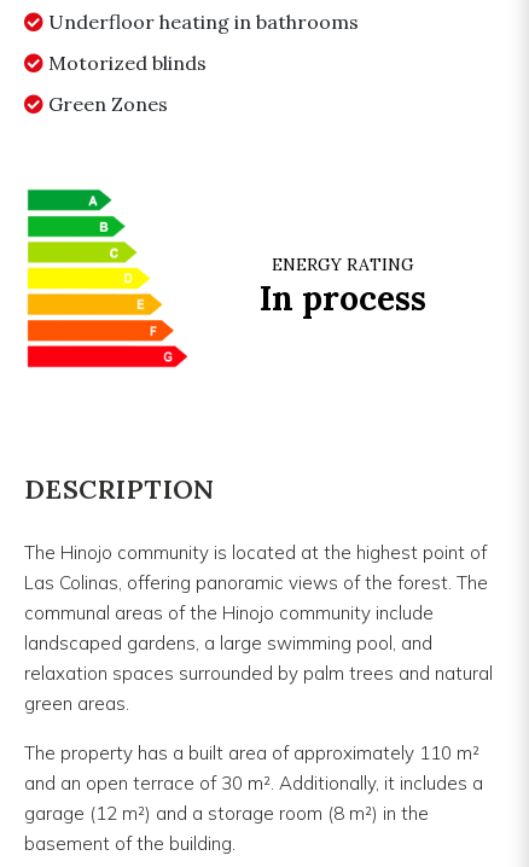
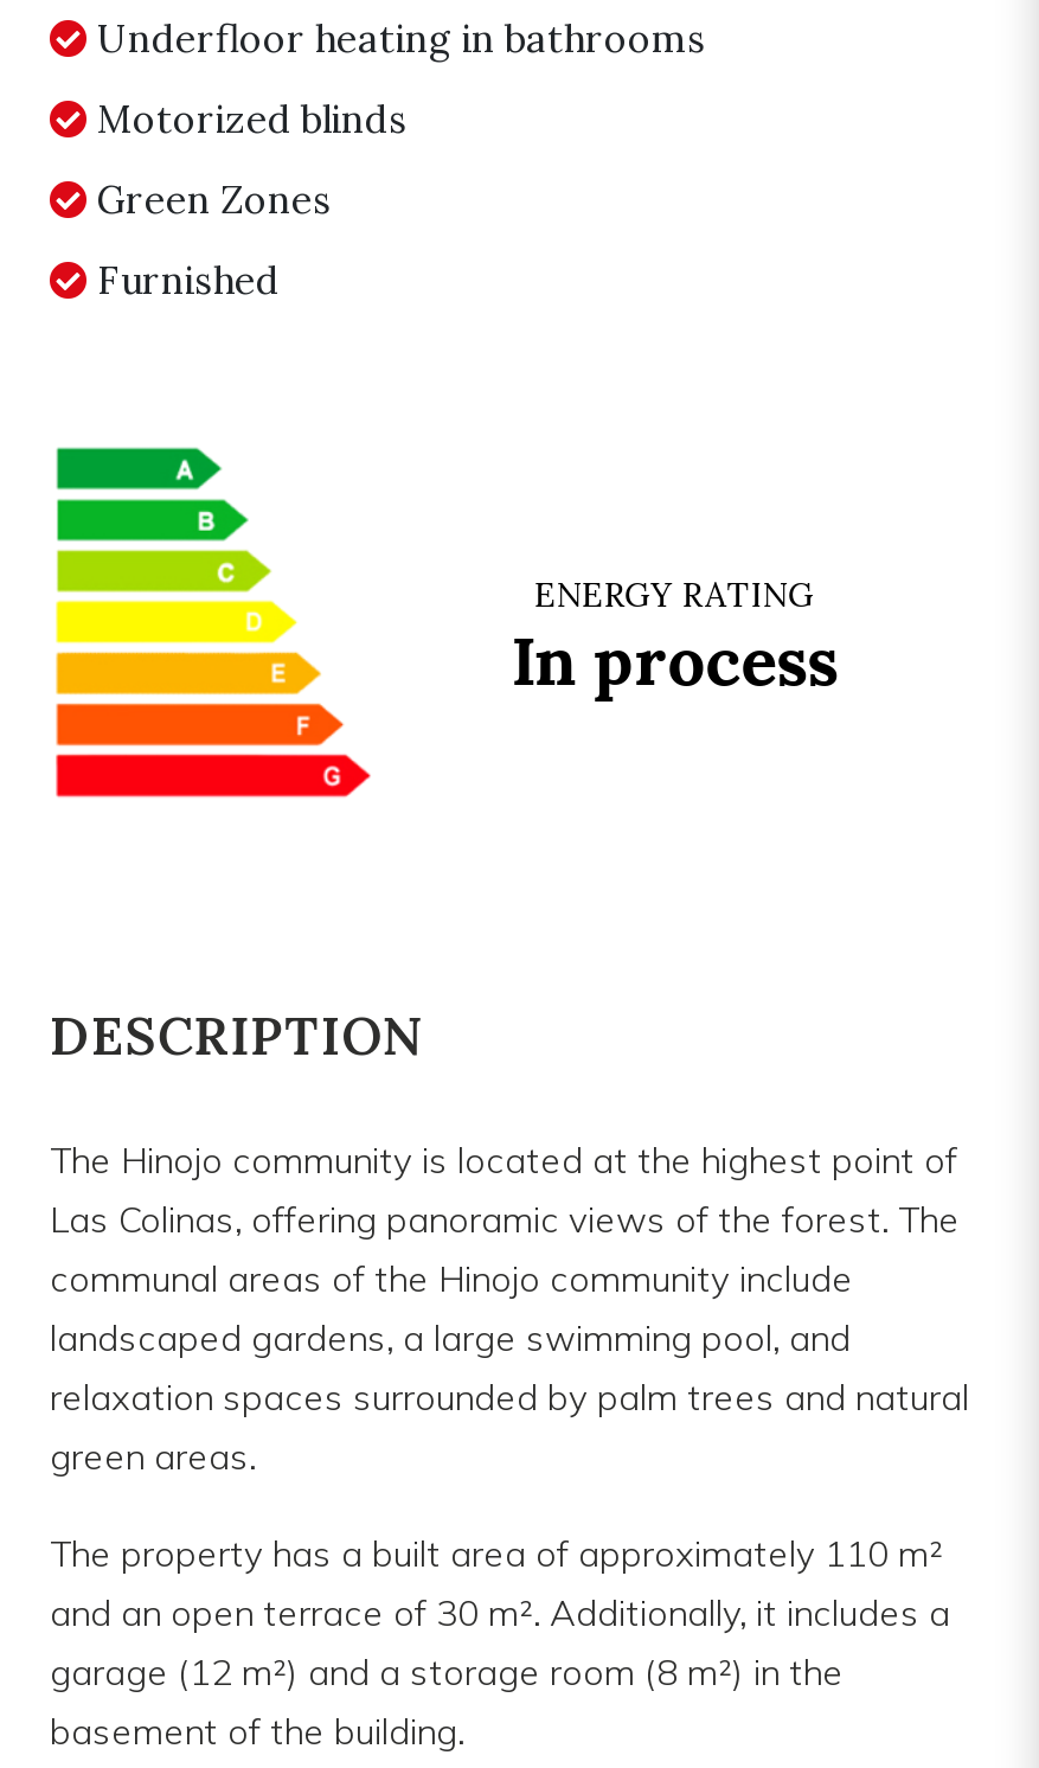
+ Furnished
